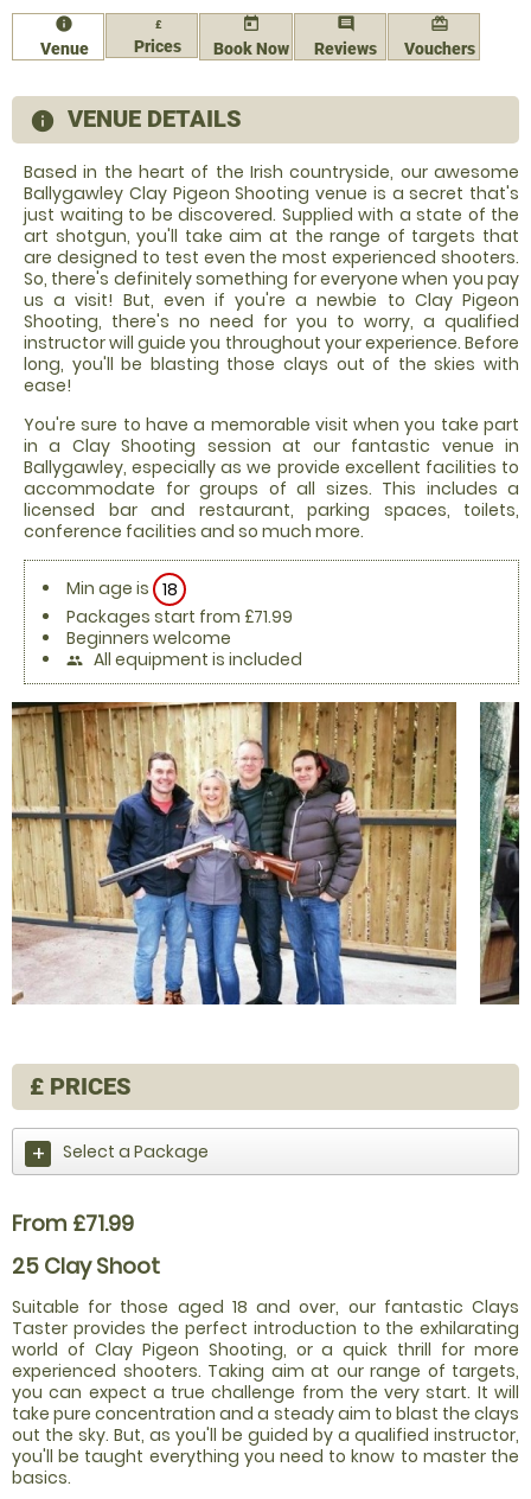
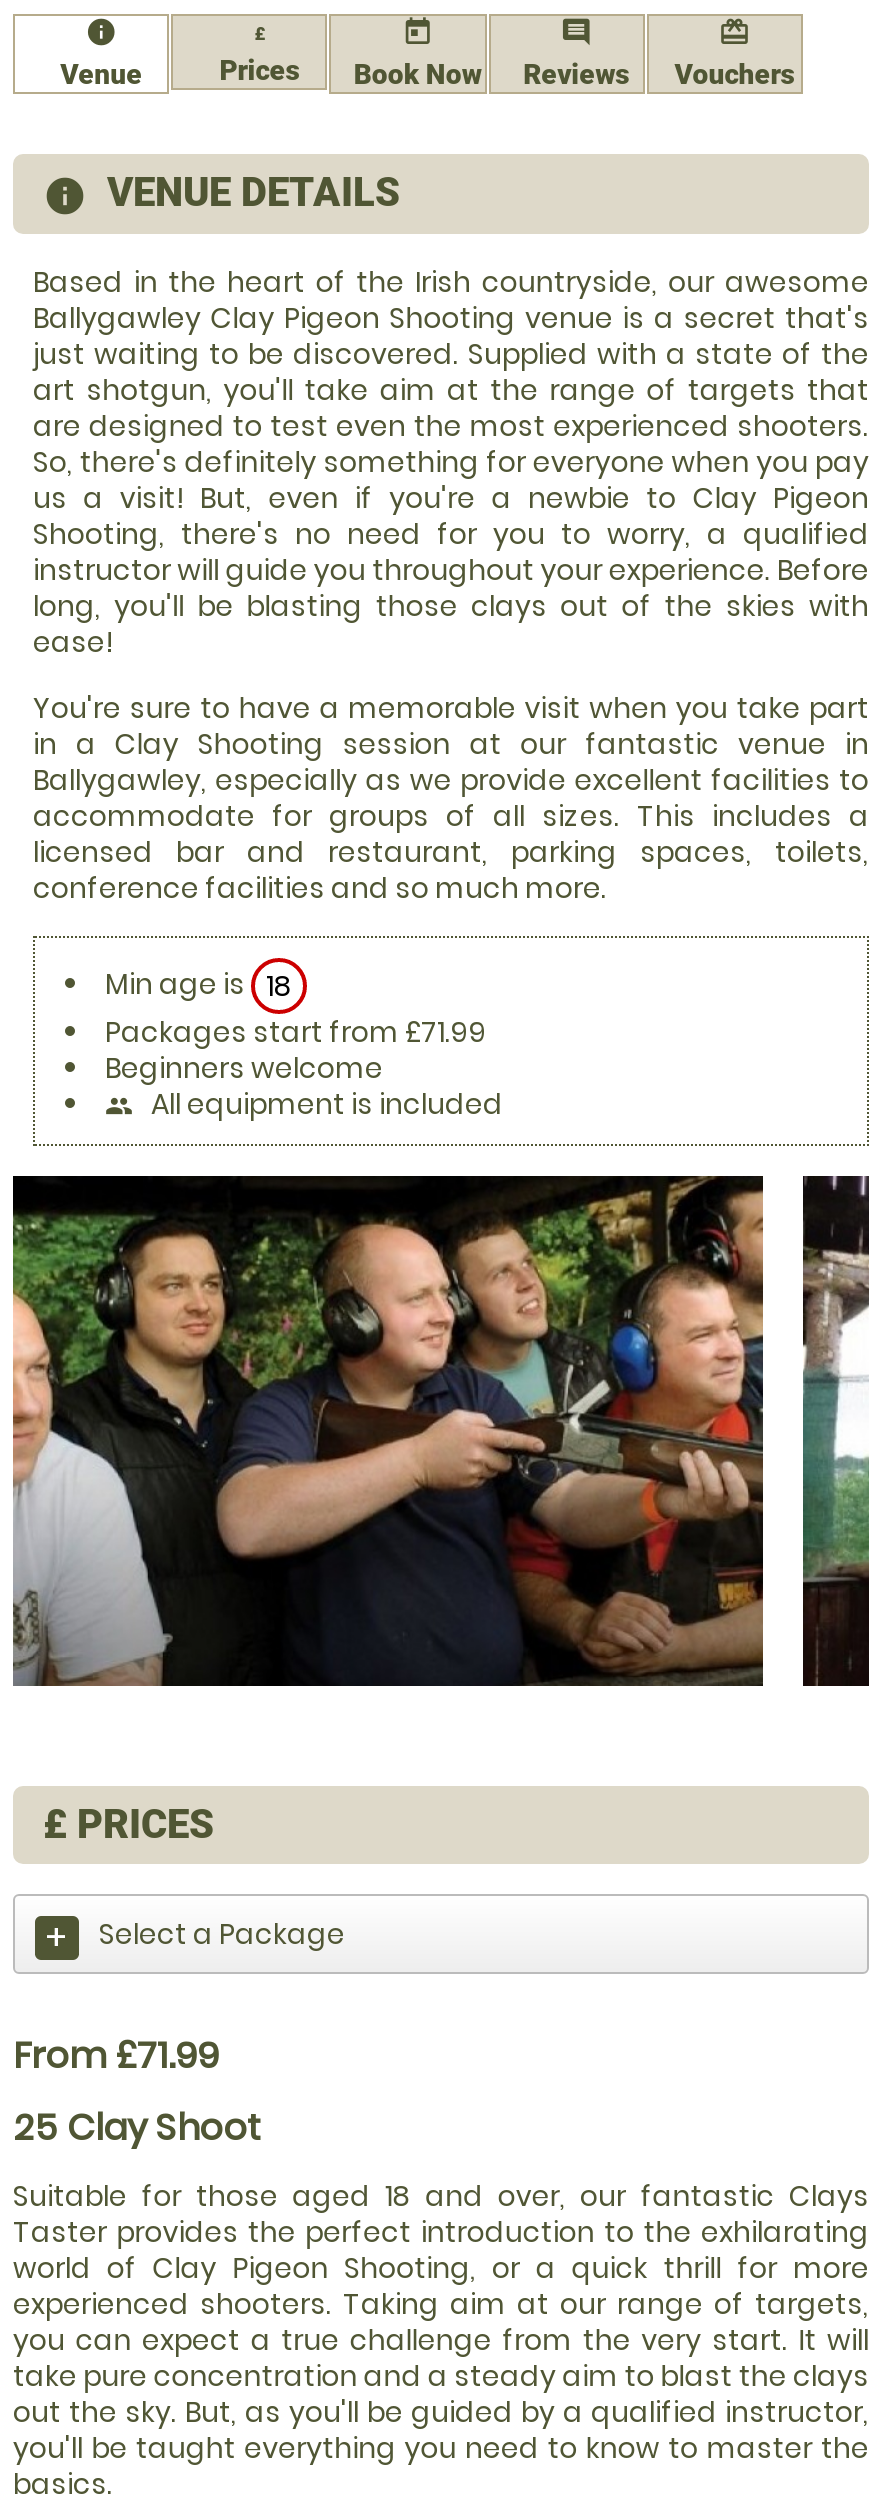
- [image]
+ [image]

- [image]
+ [image]
